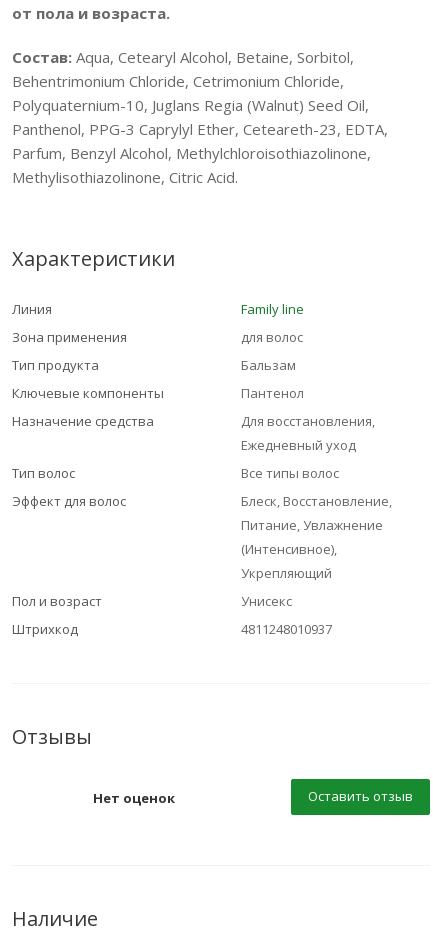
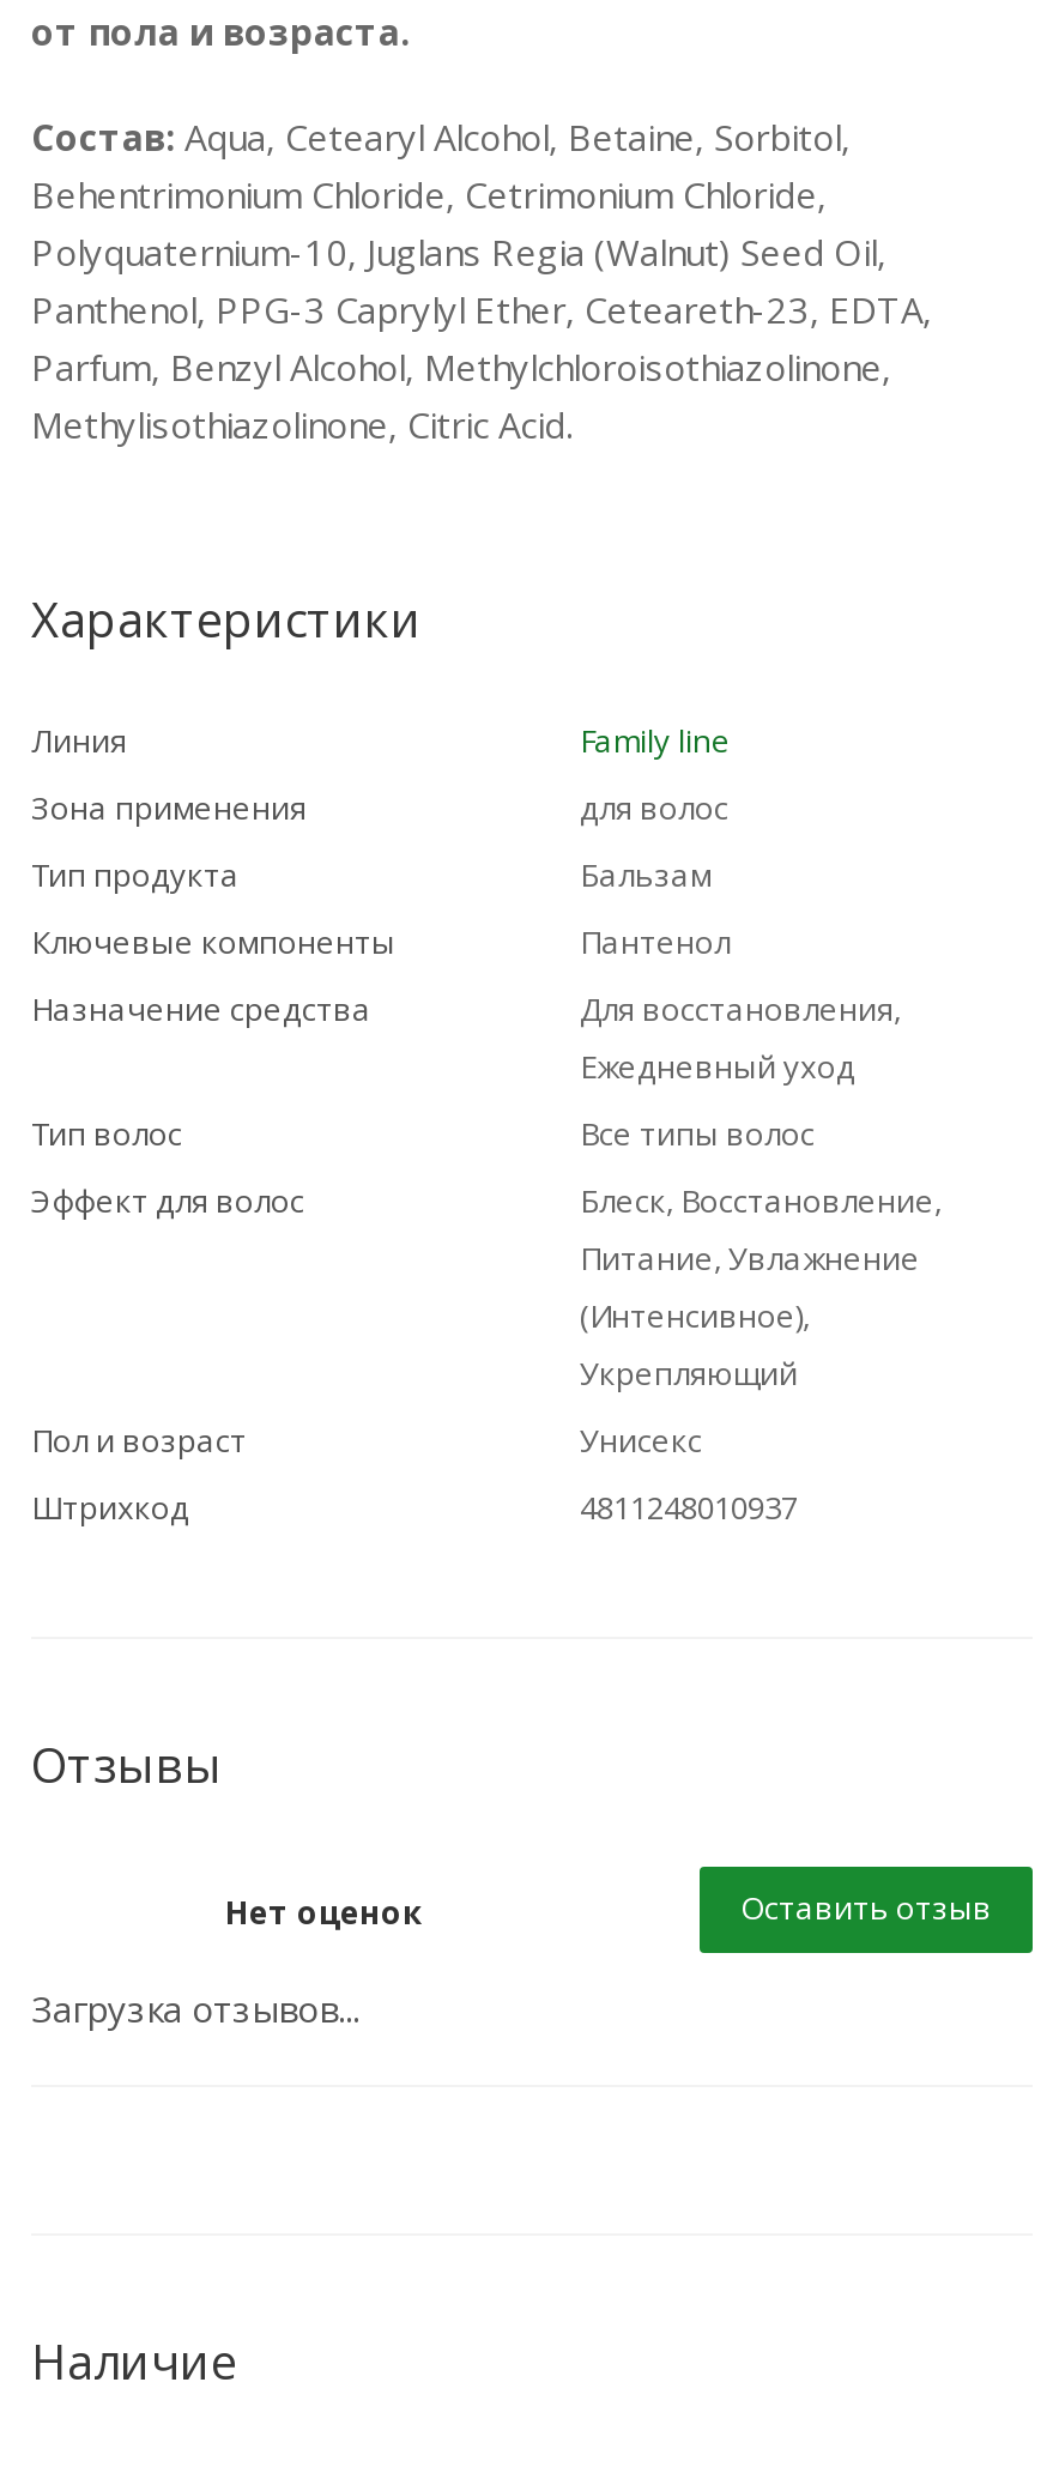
+ Загрузка отзывов...
